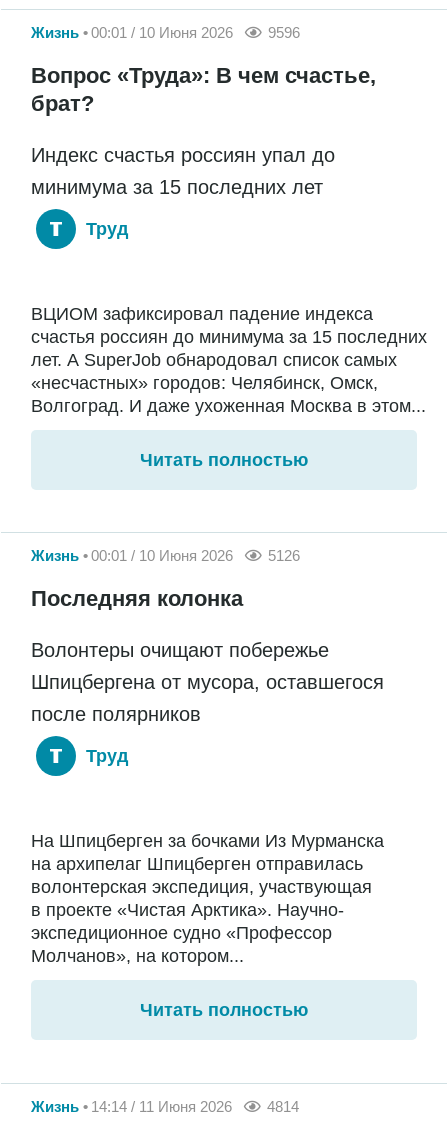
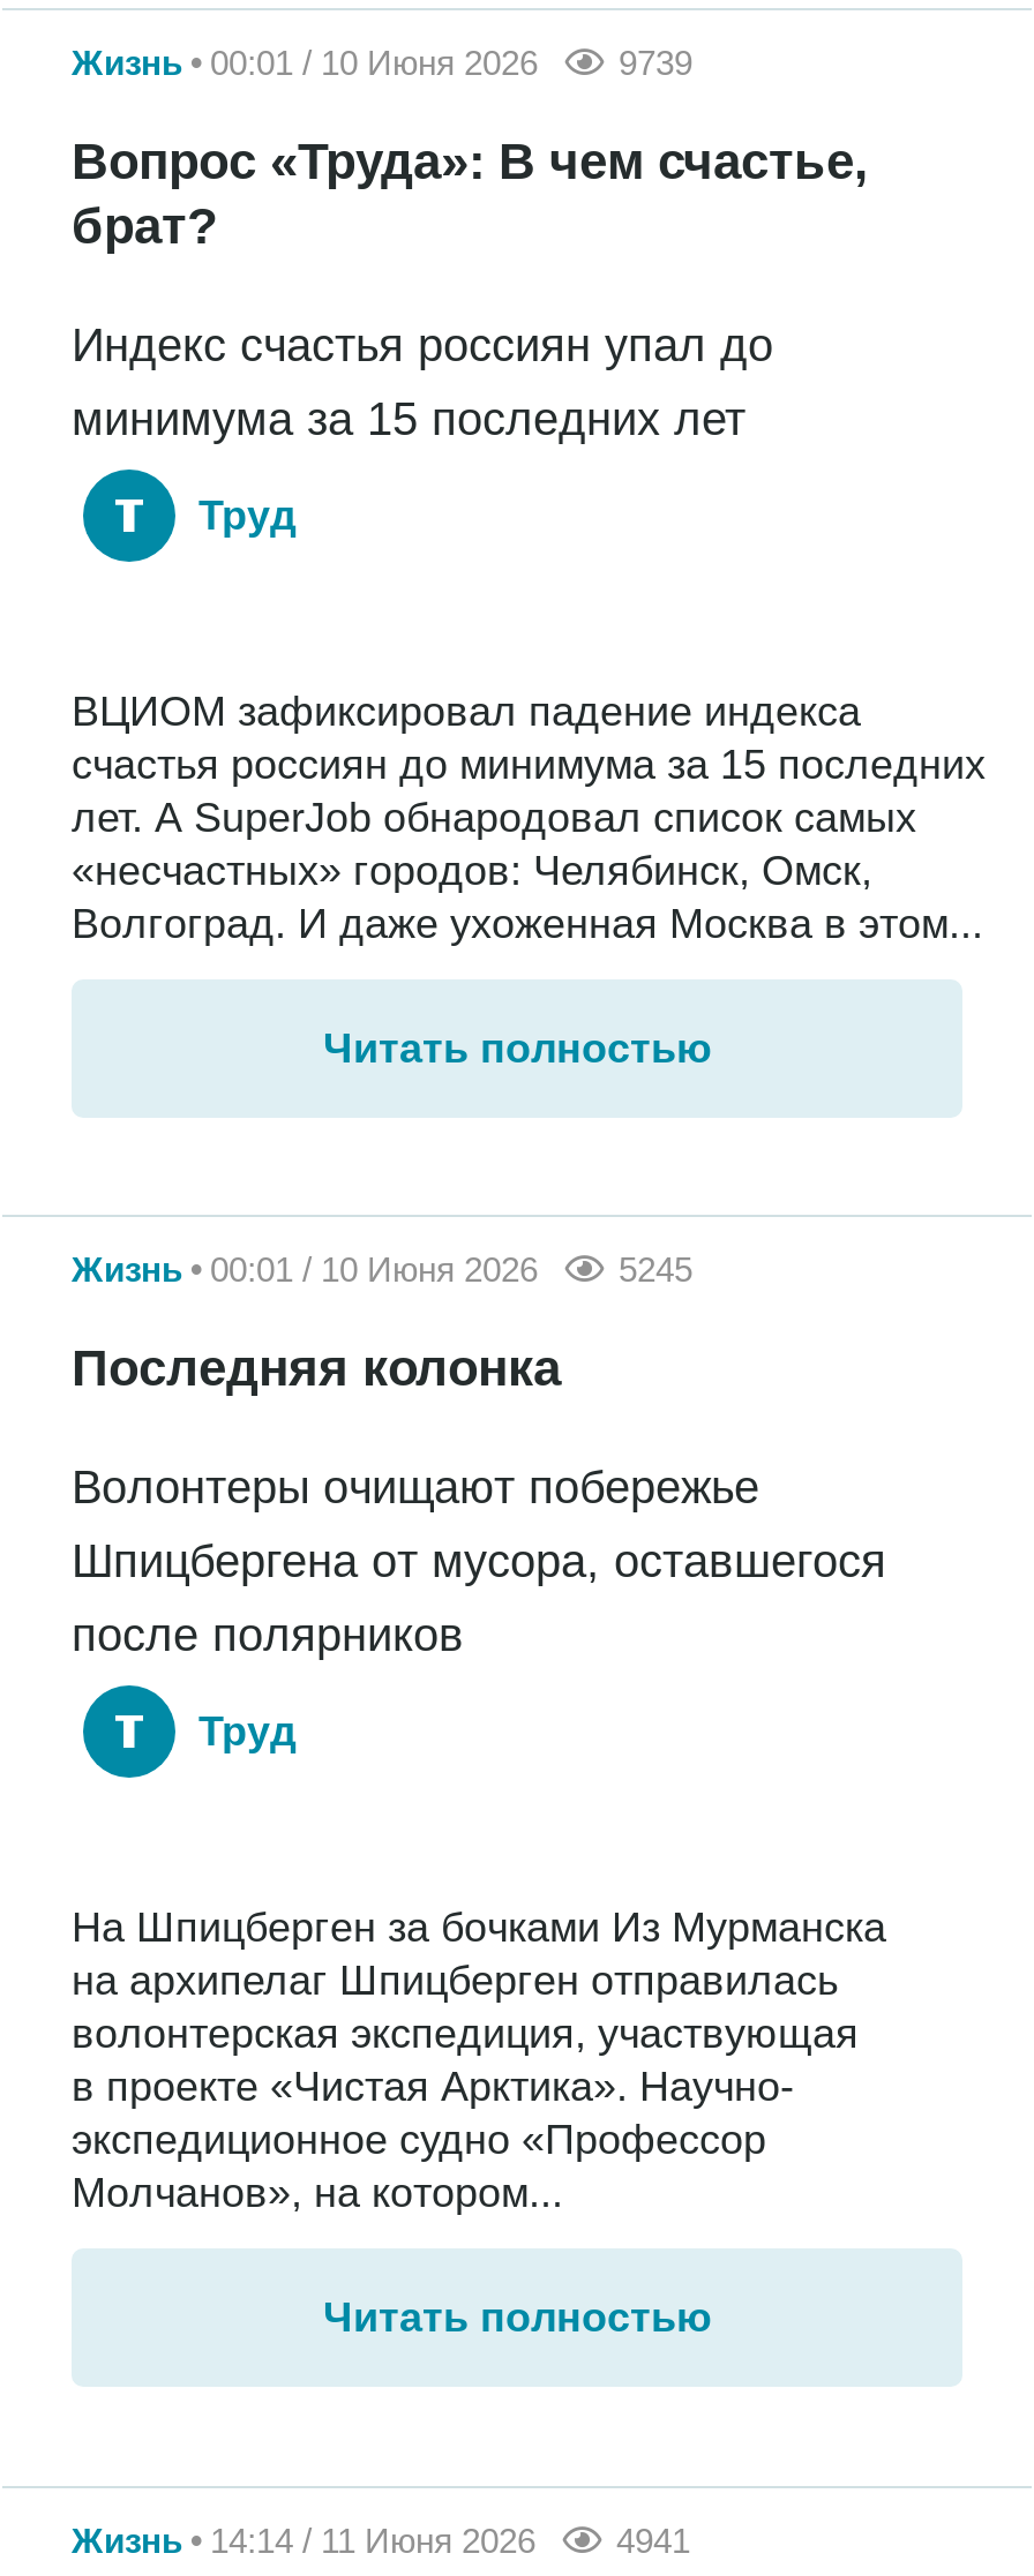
- 9596
+ 9739

- 5126
+ 5245

- 4814
+ 4941
